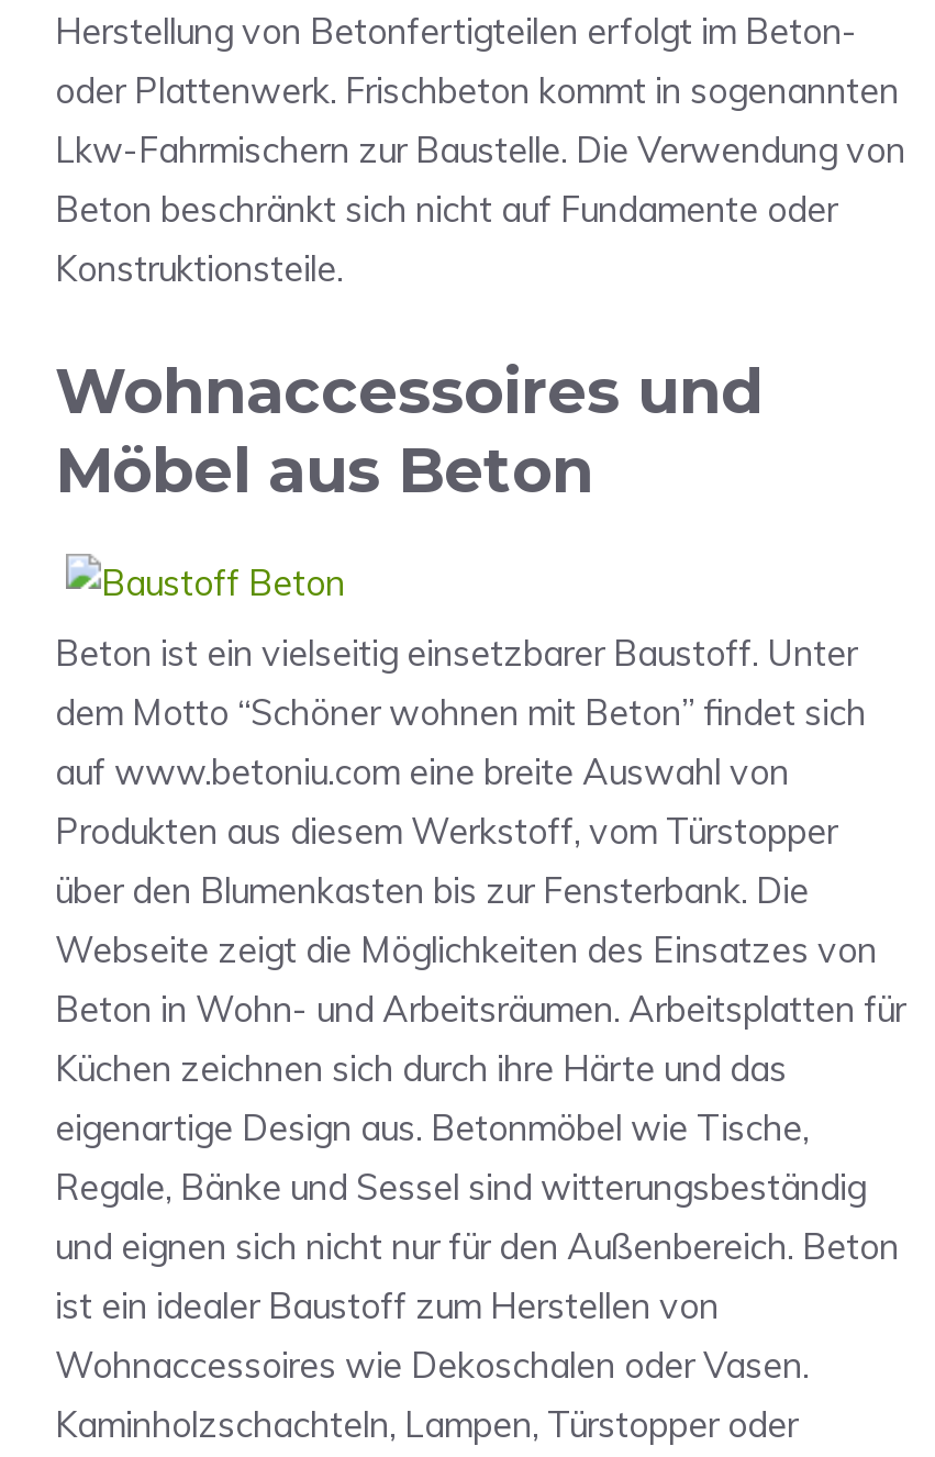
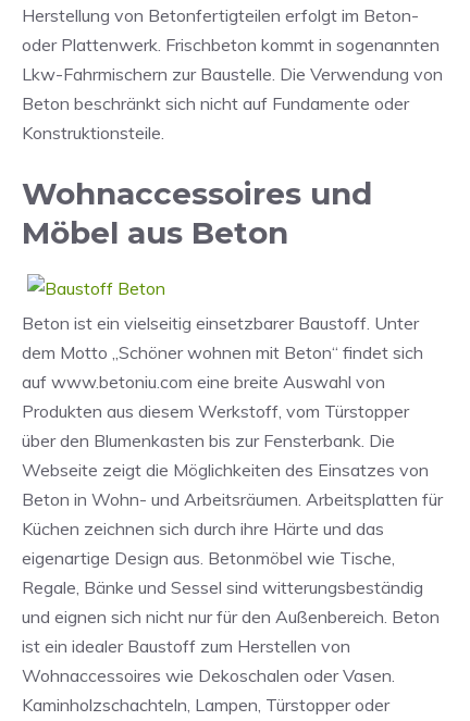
- dem Motto “Schöner wohnen mit Beton” findet sich
+ dem Motto „Schöner wohnen mit Beton“ findet sich
